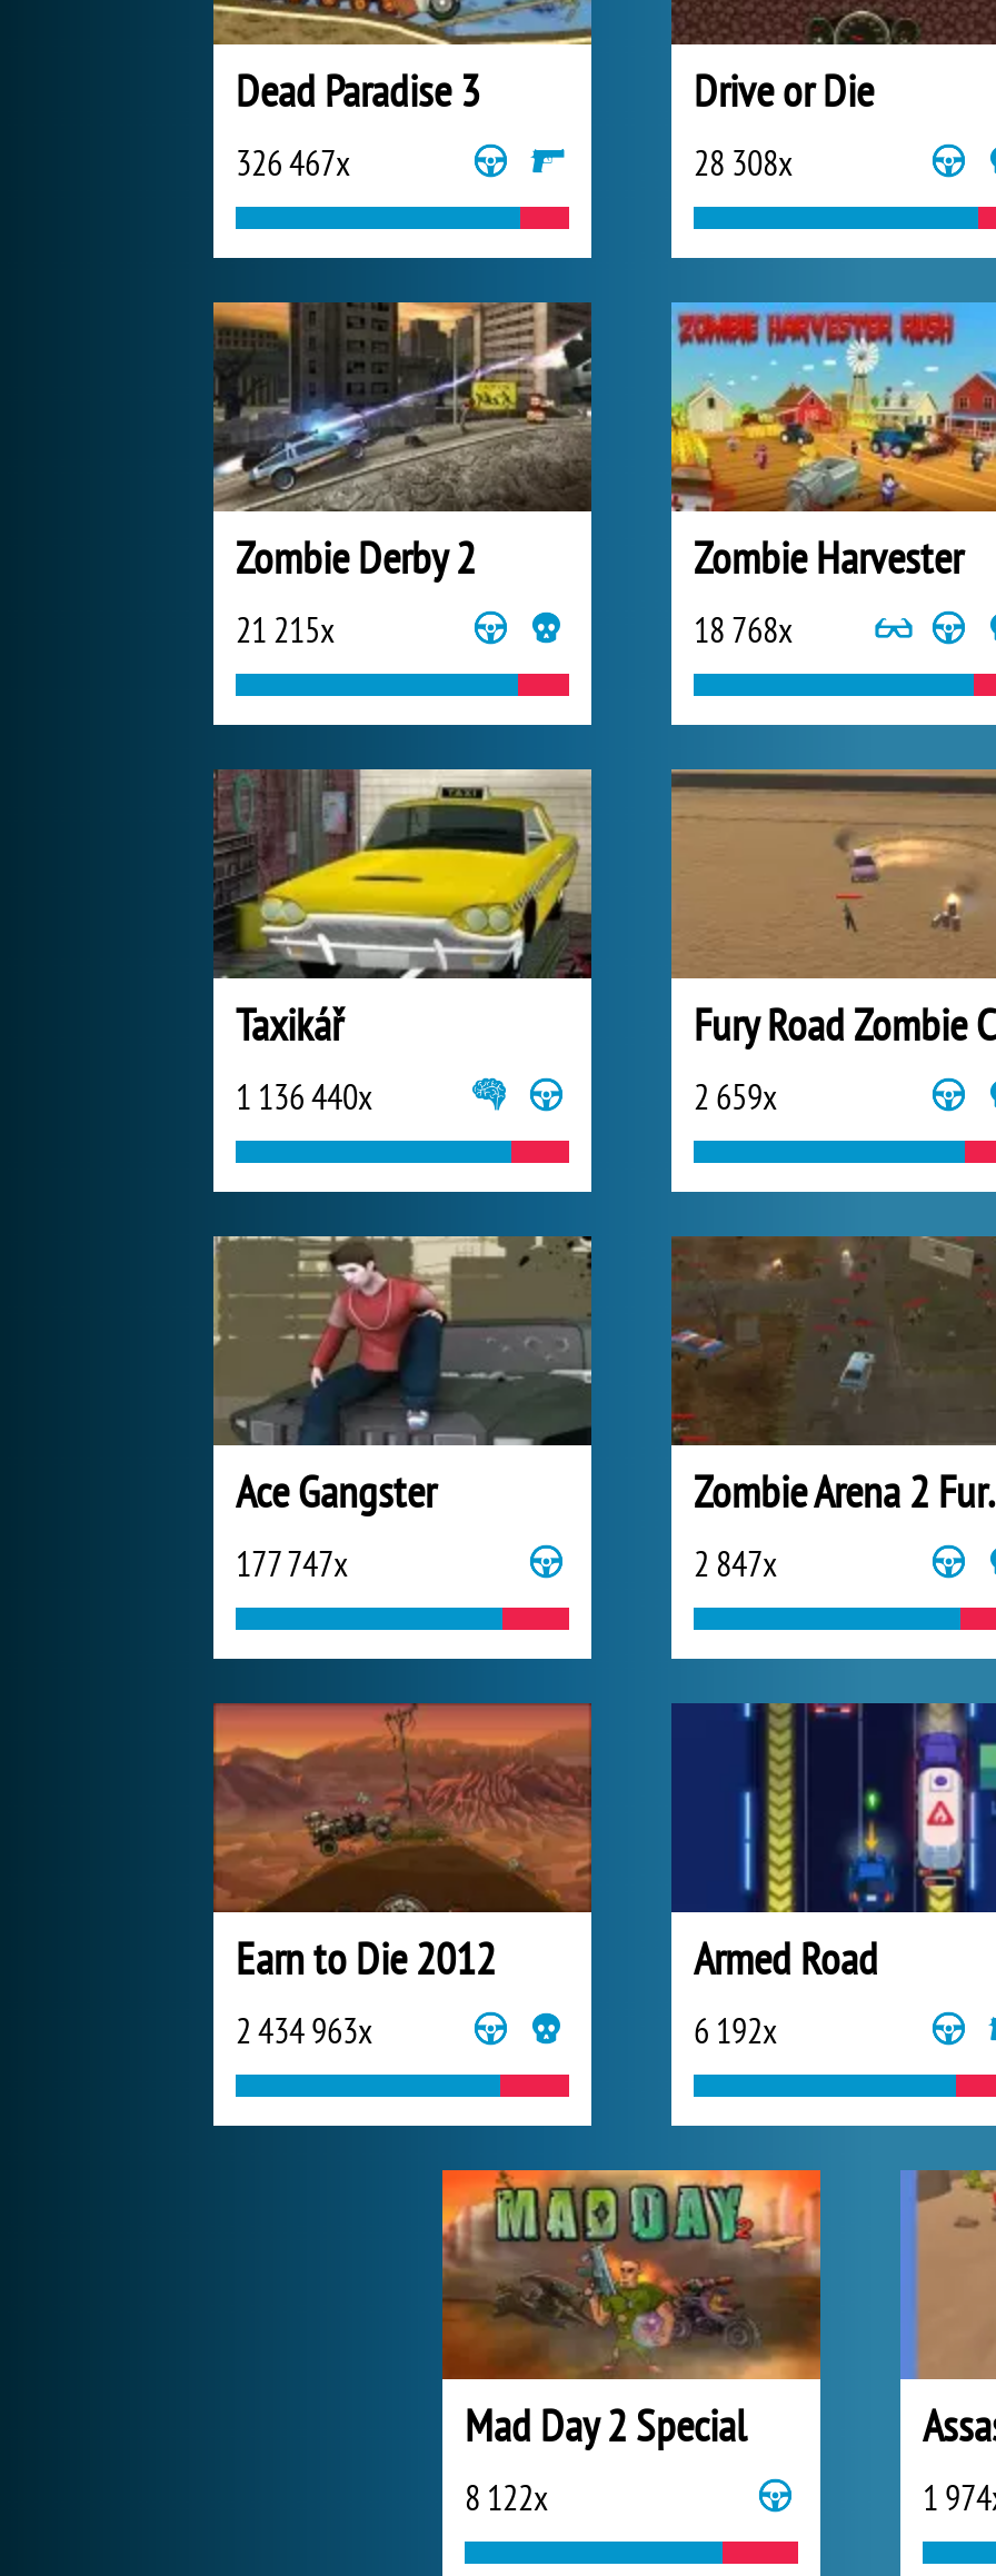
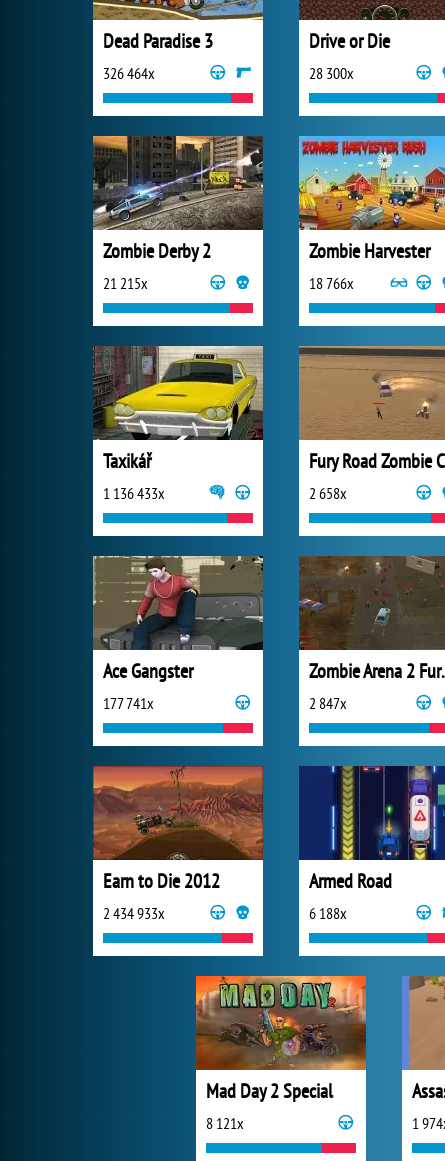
- 326 467x
+ 326 464x

- 28 308x
+ 28 300x

- 18 768x
+ 18 766x

- 1 136 440x
- 2 659x
+ 1 136 433x
+ 2 658x

- 177 747x
+ 177 741x

- 2 434 963x
+ 2 434 933x

- 6 192x
+ 6 188x

- 8 122x
+ 8 121x
